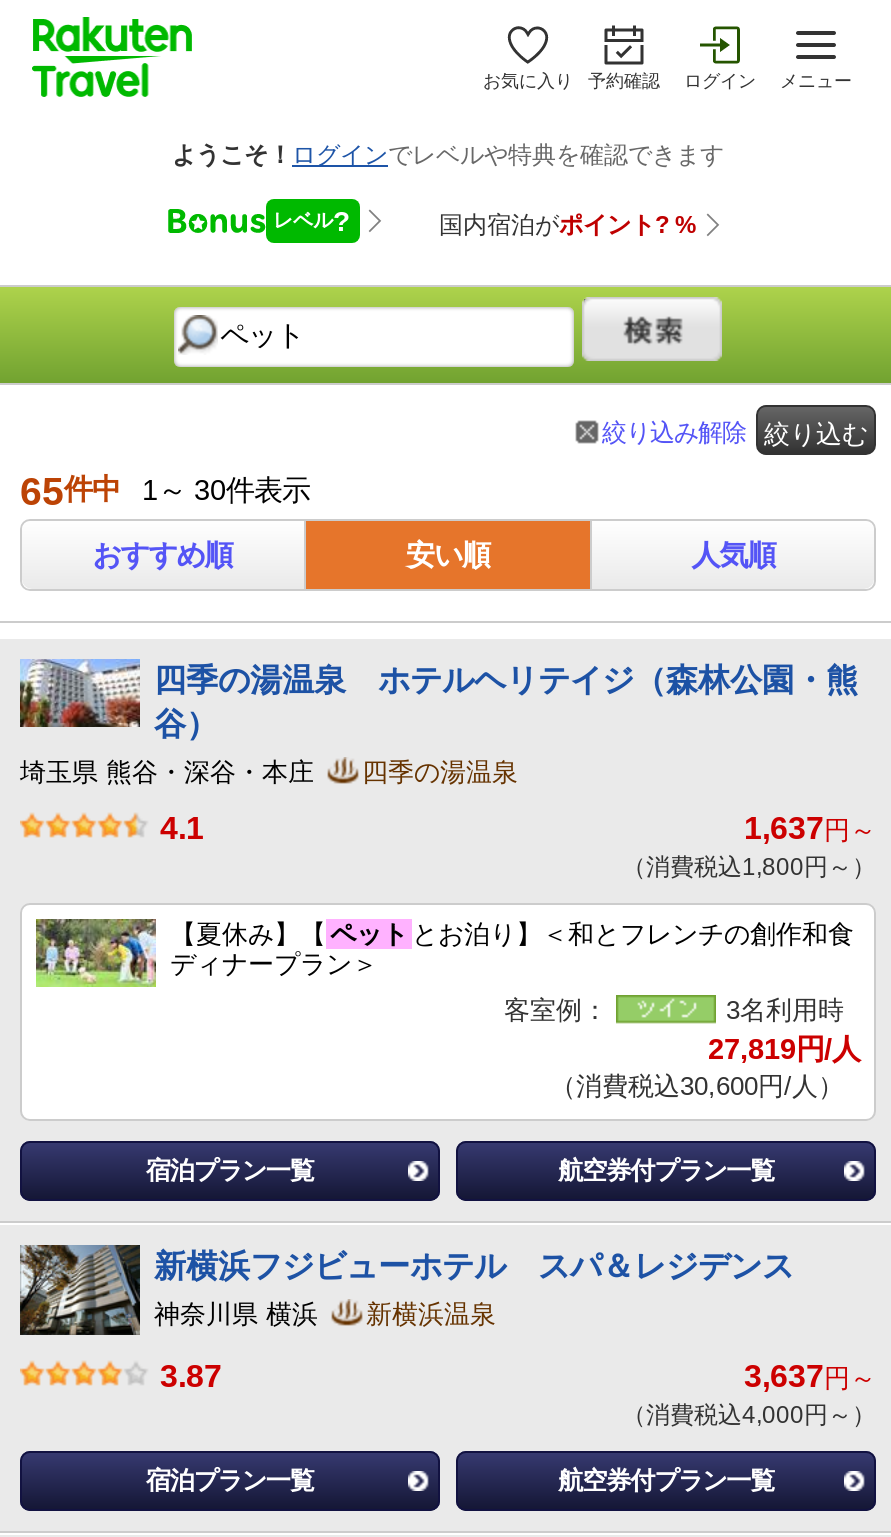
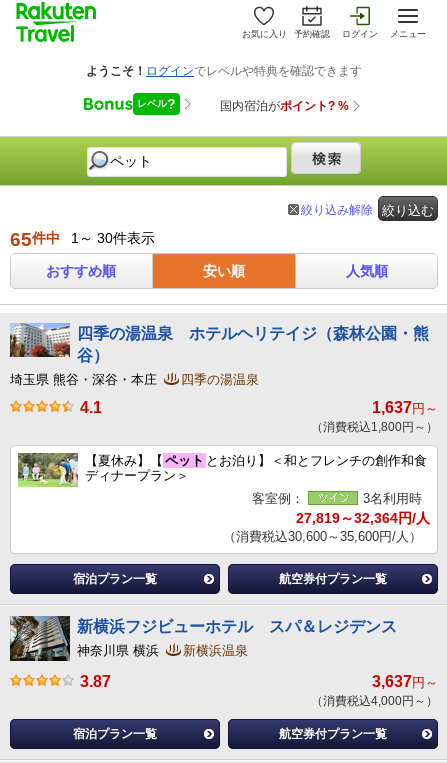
- 27,819円/人
- （消費税込30,600円/人）
+ 27,819～32,364円/人
+ （消費税込30,600～35,600円/人）
